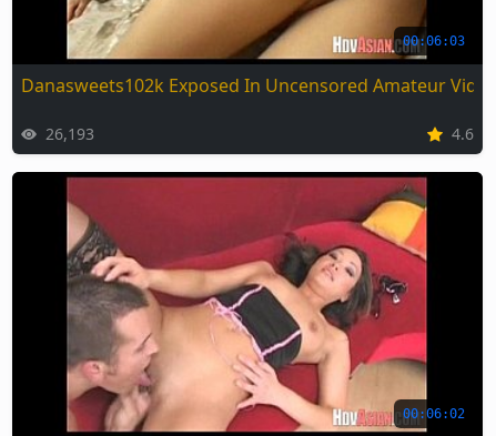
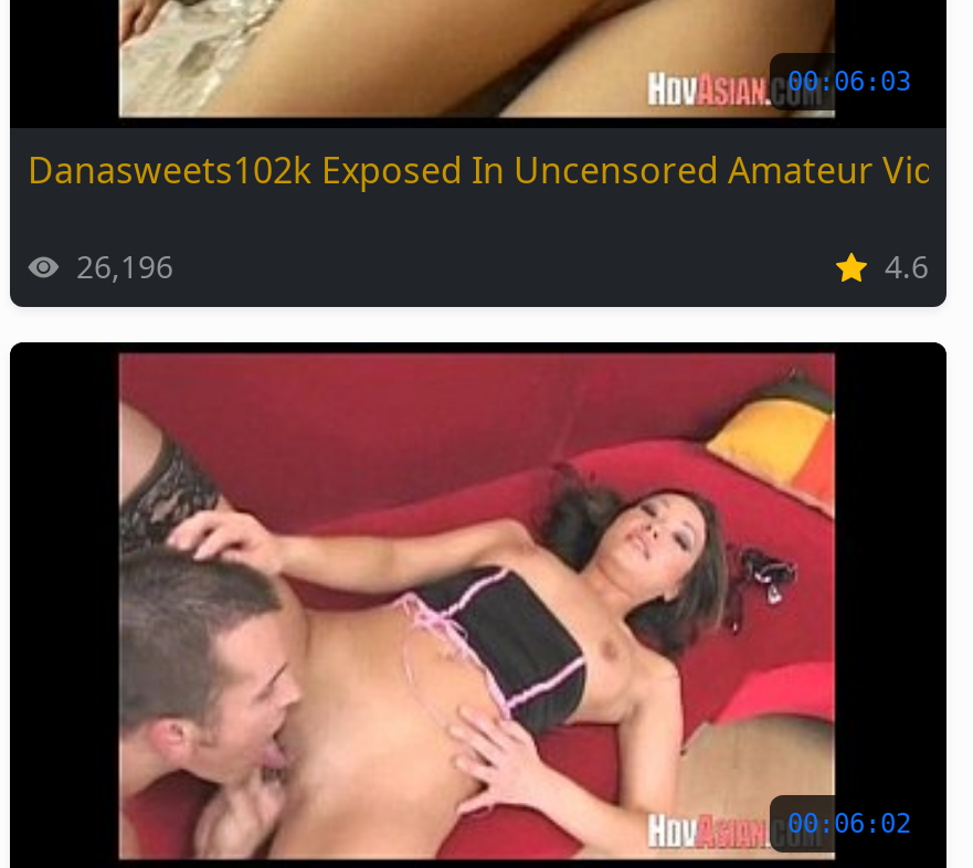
- 26,193
+ 26,196
